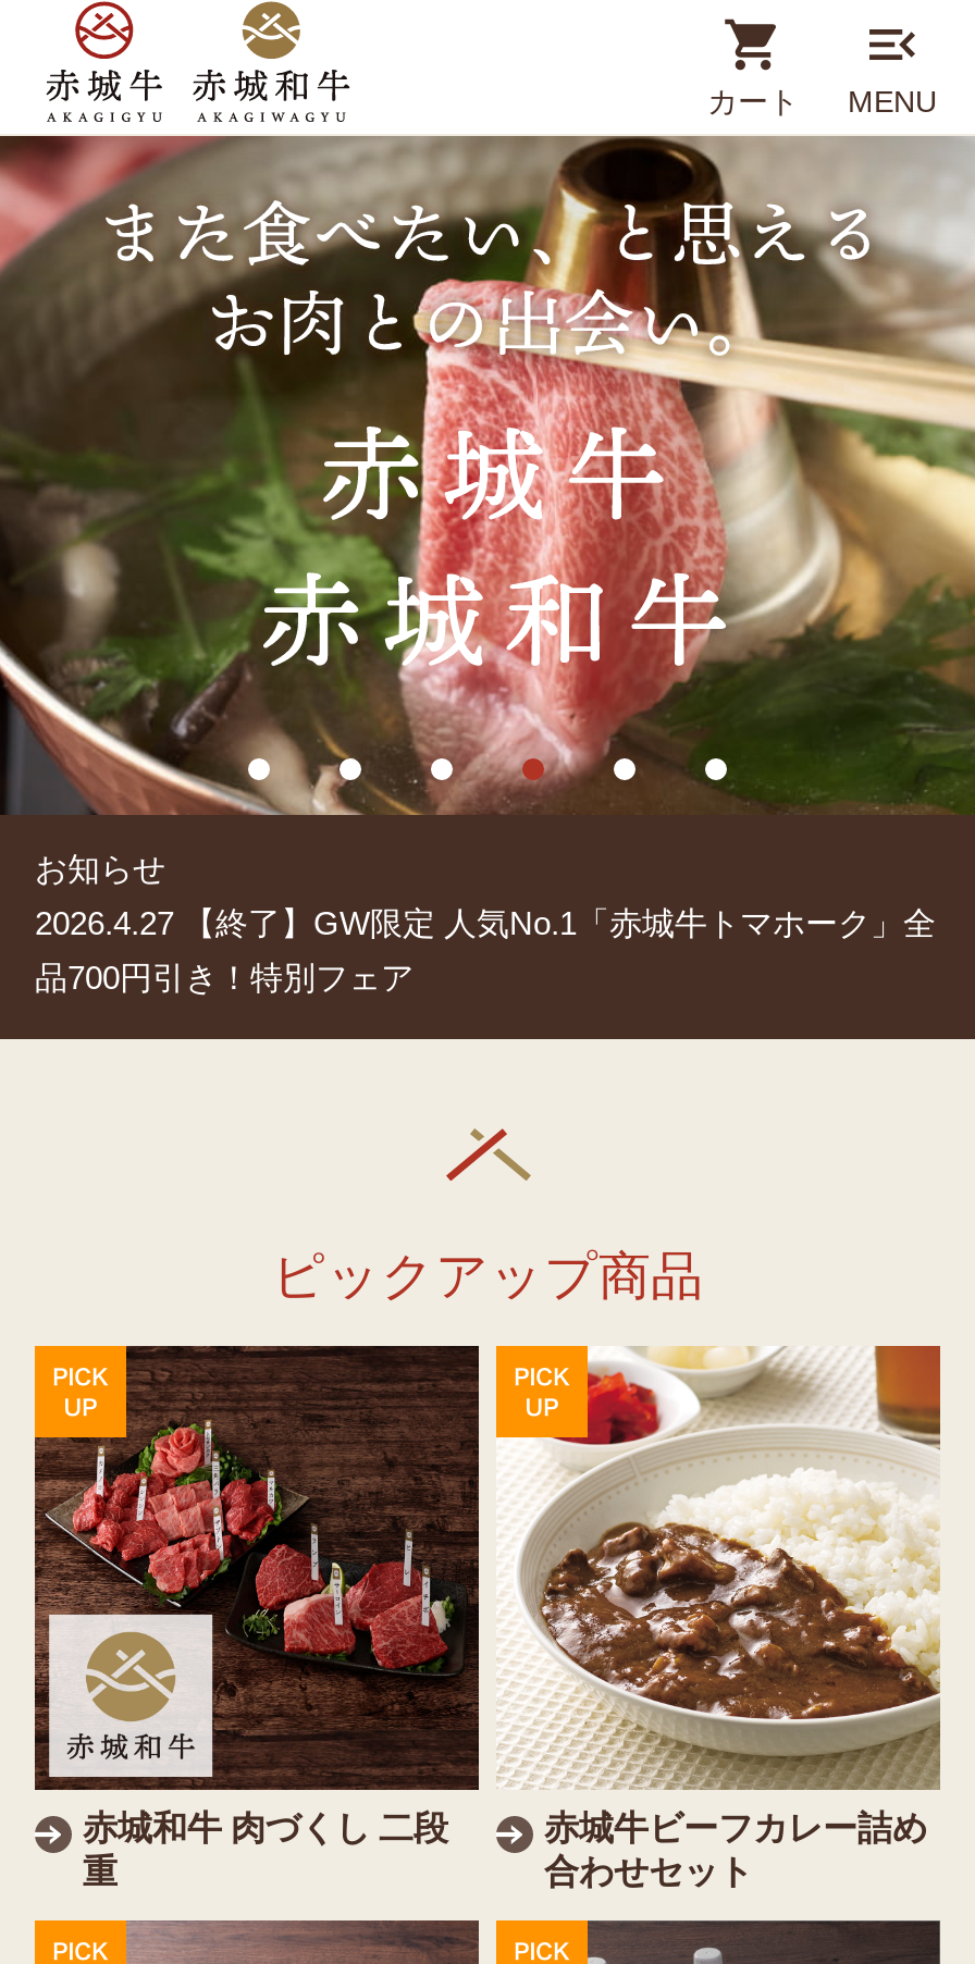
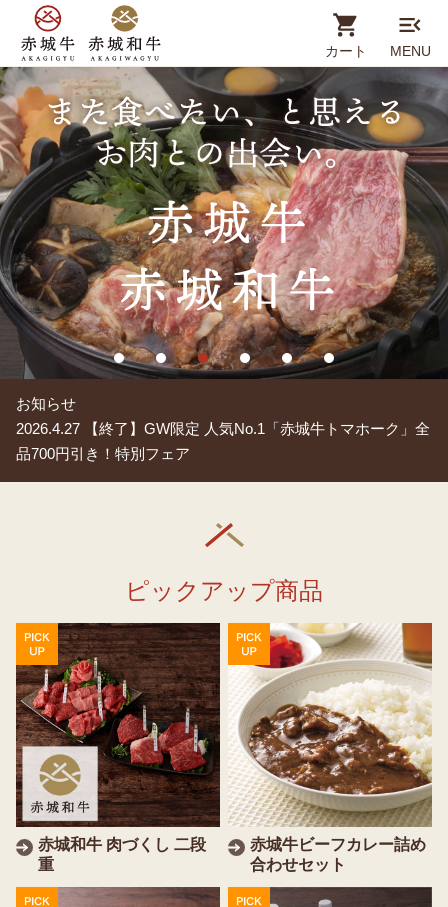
- [image]
+ [image]
